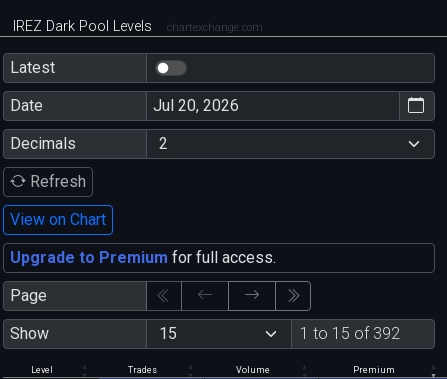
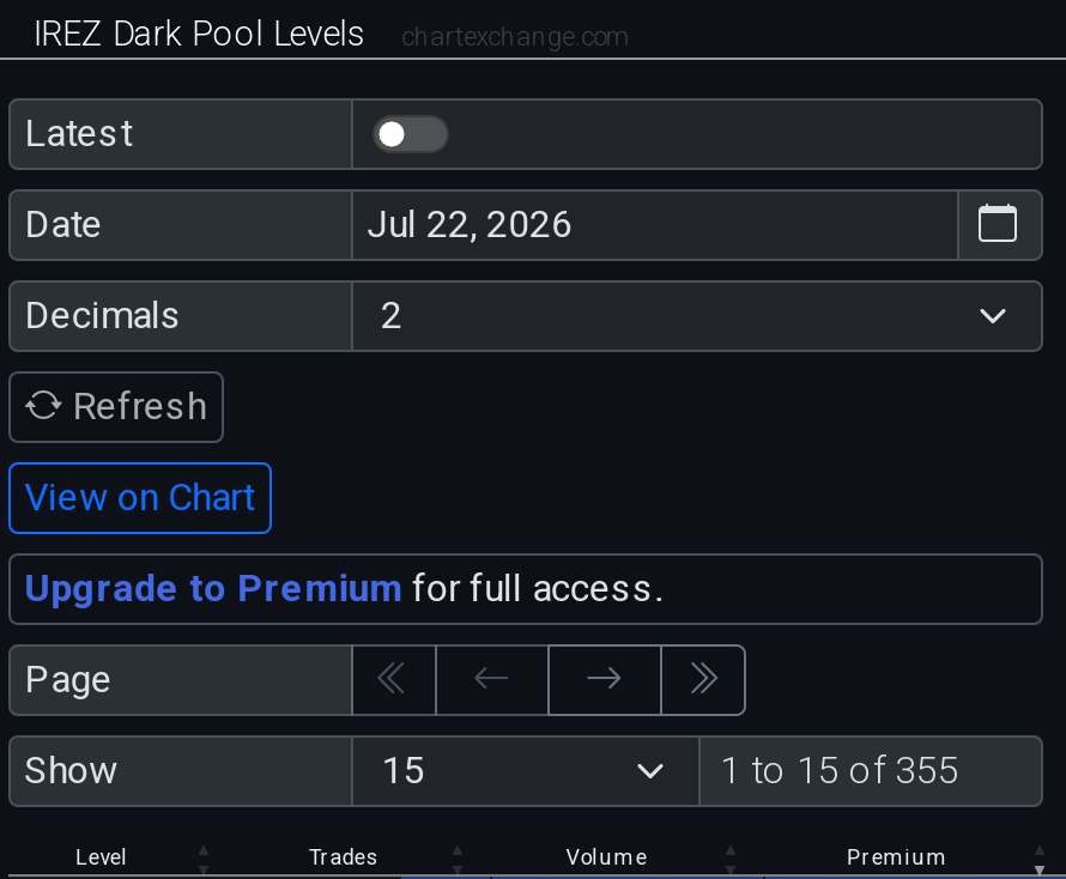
- 1 to 15 of 392
+ 1 to 15 of 355
